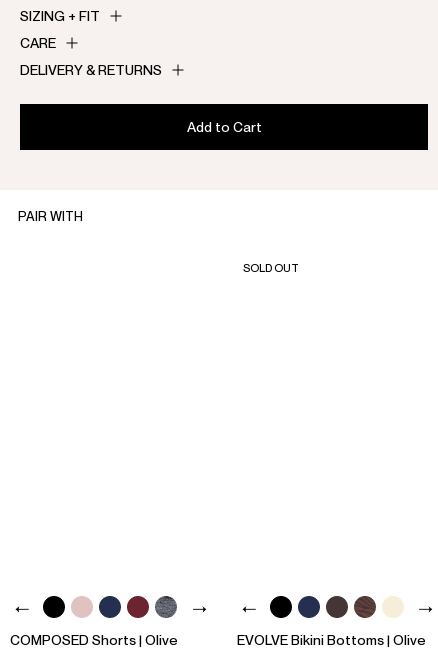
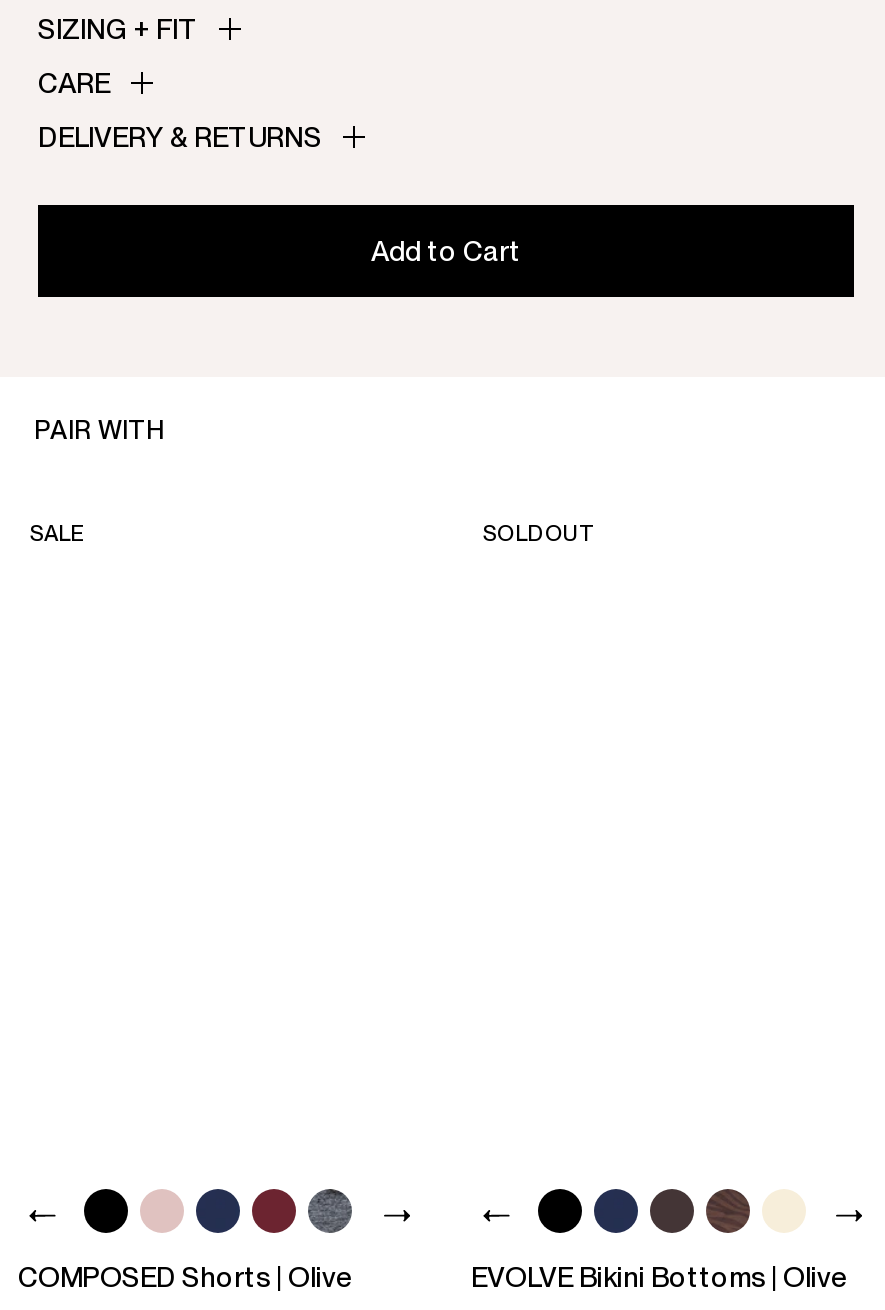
+ SALE
